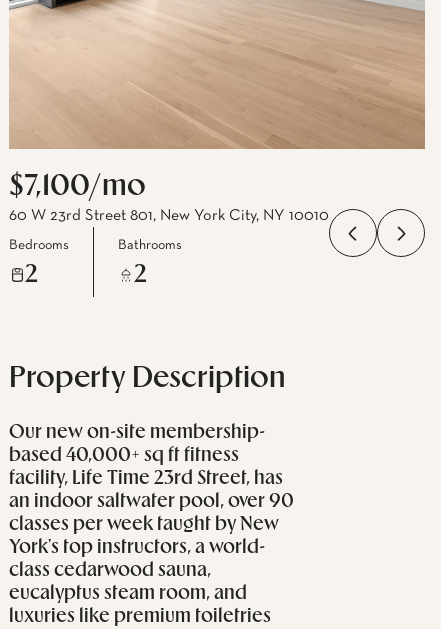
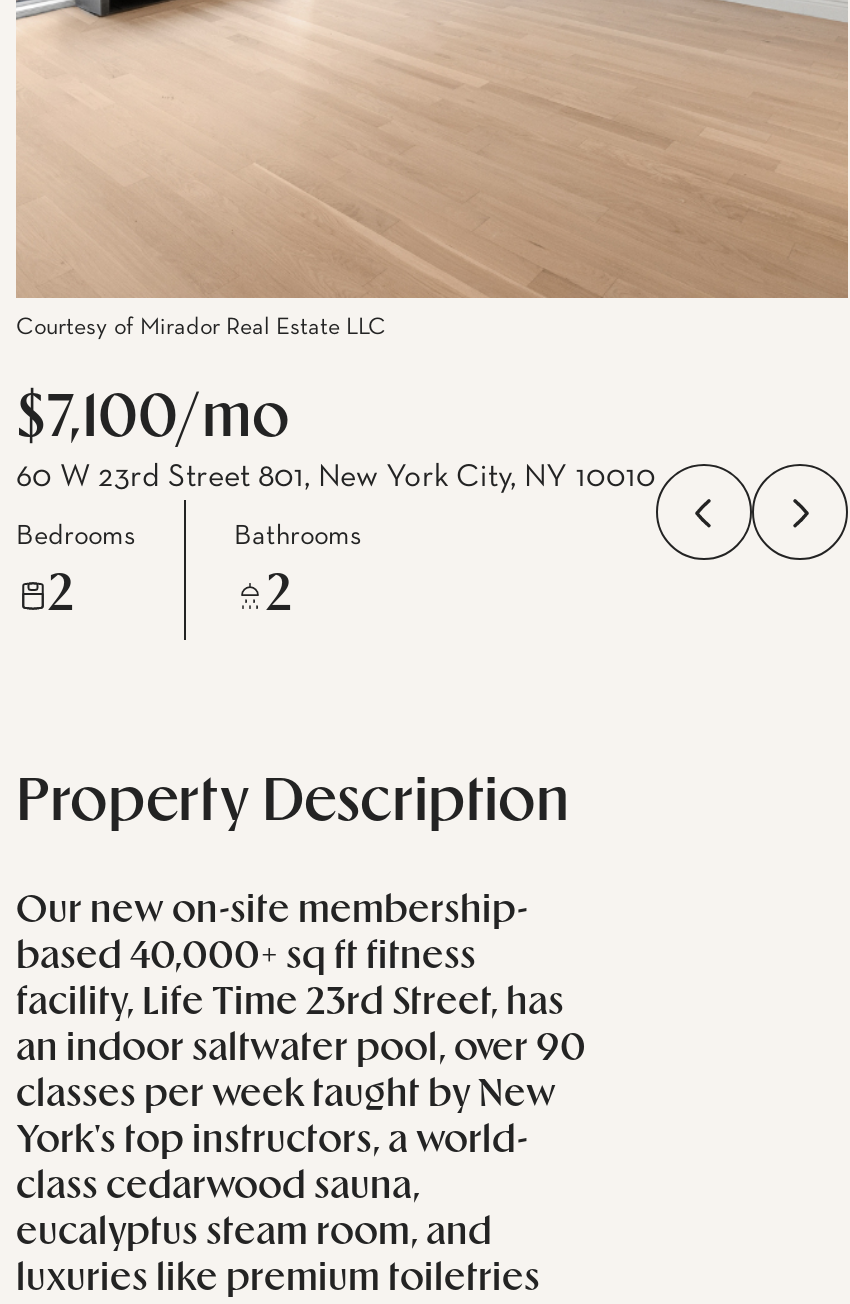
+ Courtesy of Mirador Real Estate LLC
